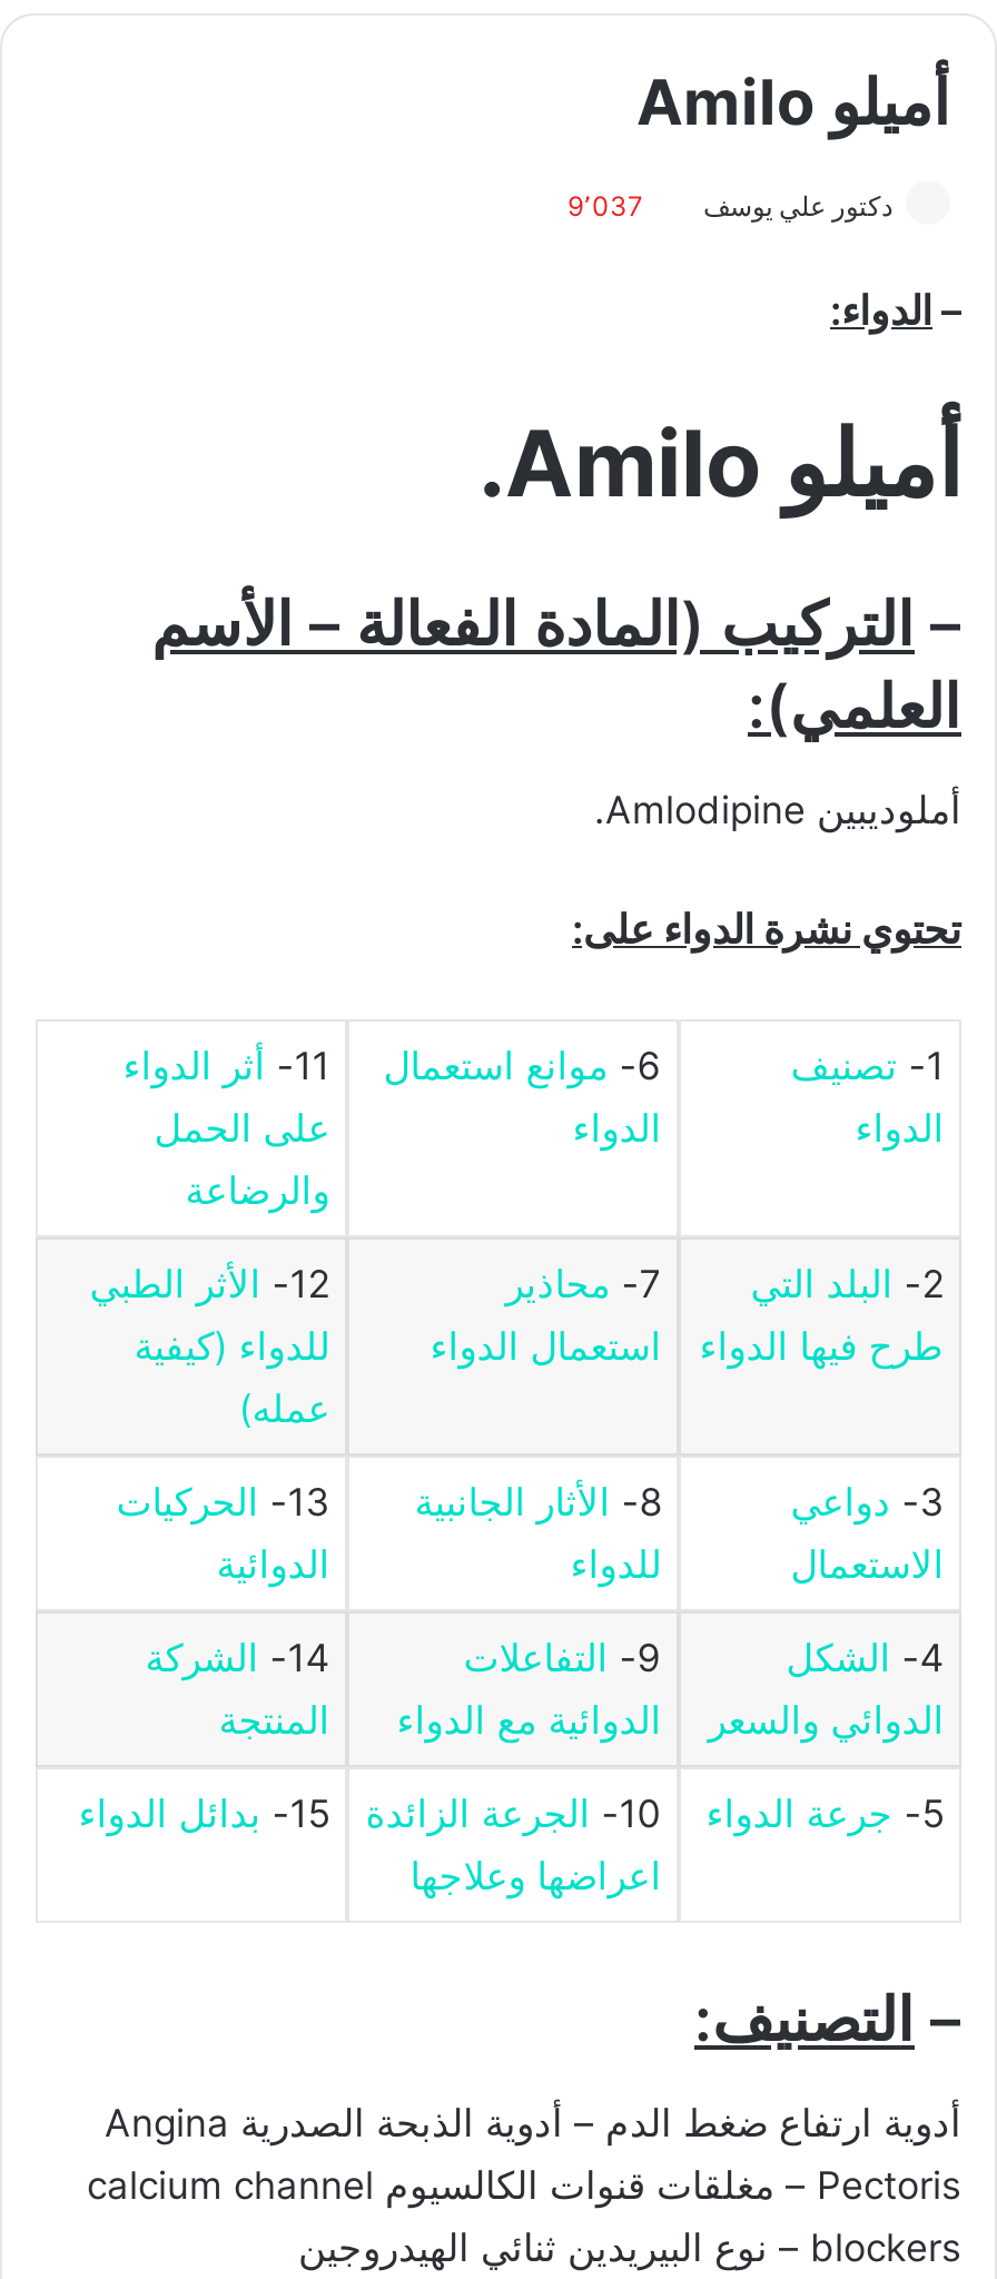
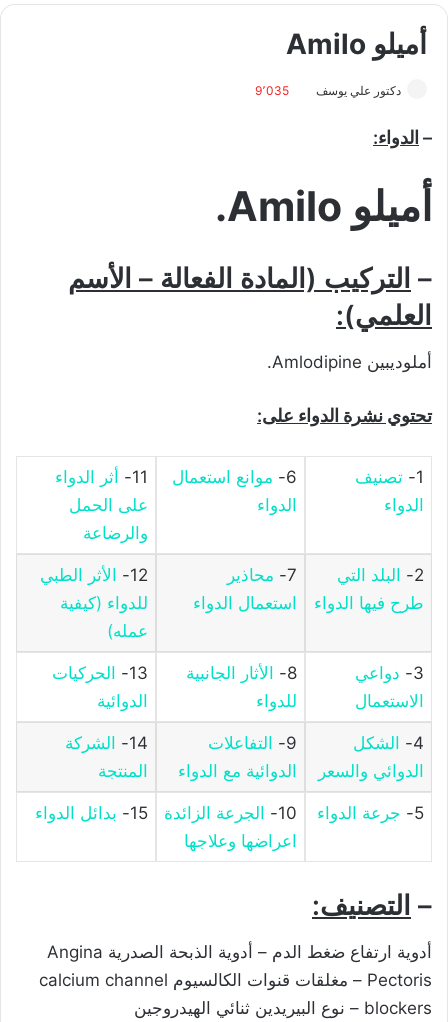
- دكتور علي يوسف 9٬037
+ دكتور علي يوسف 9٬035
